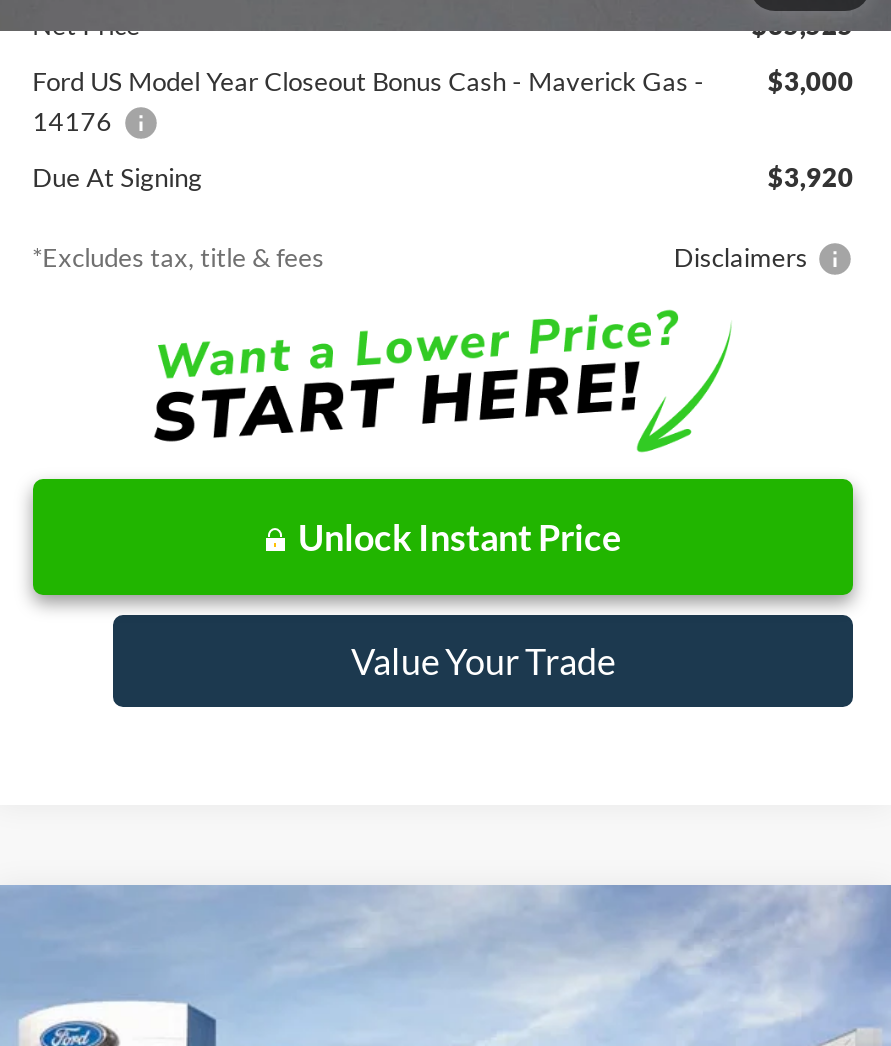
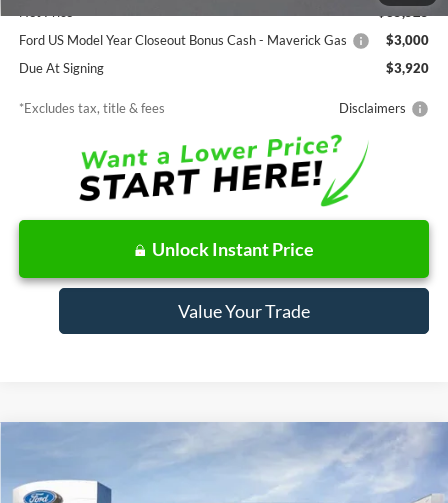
- Ford US Model Year Closeout Bonus Cash - Maverick Gas -
- 14176
+ Ford US Model Year Closeout Bonus Cash - Maverick Gas
